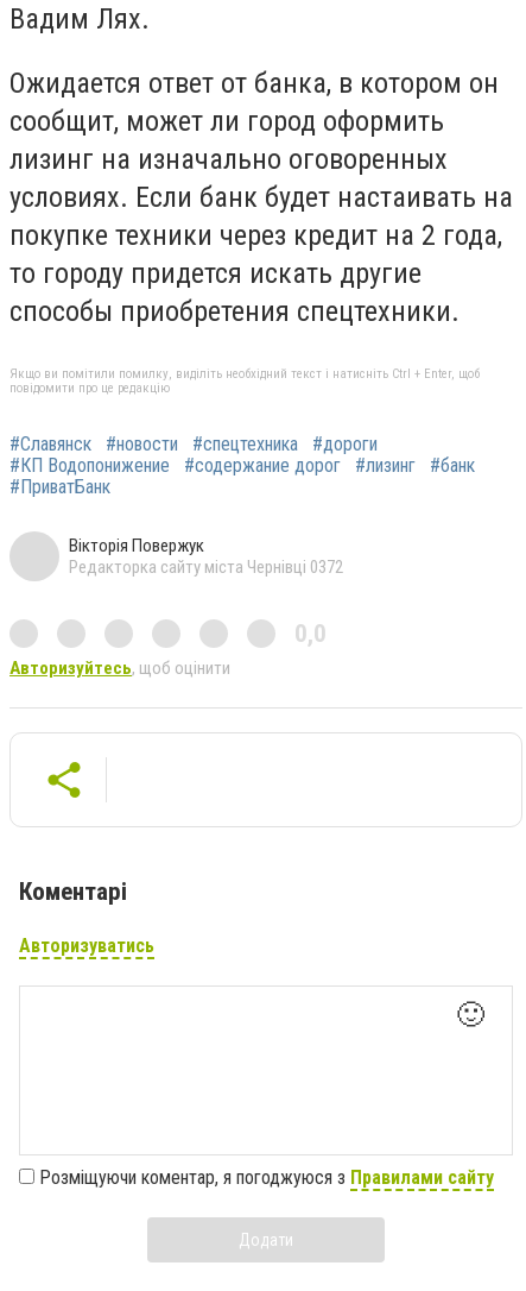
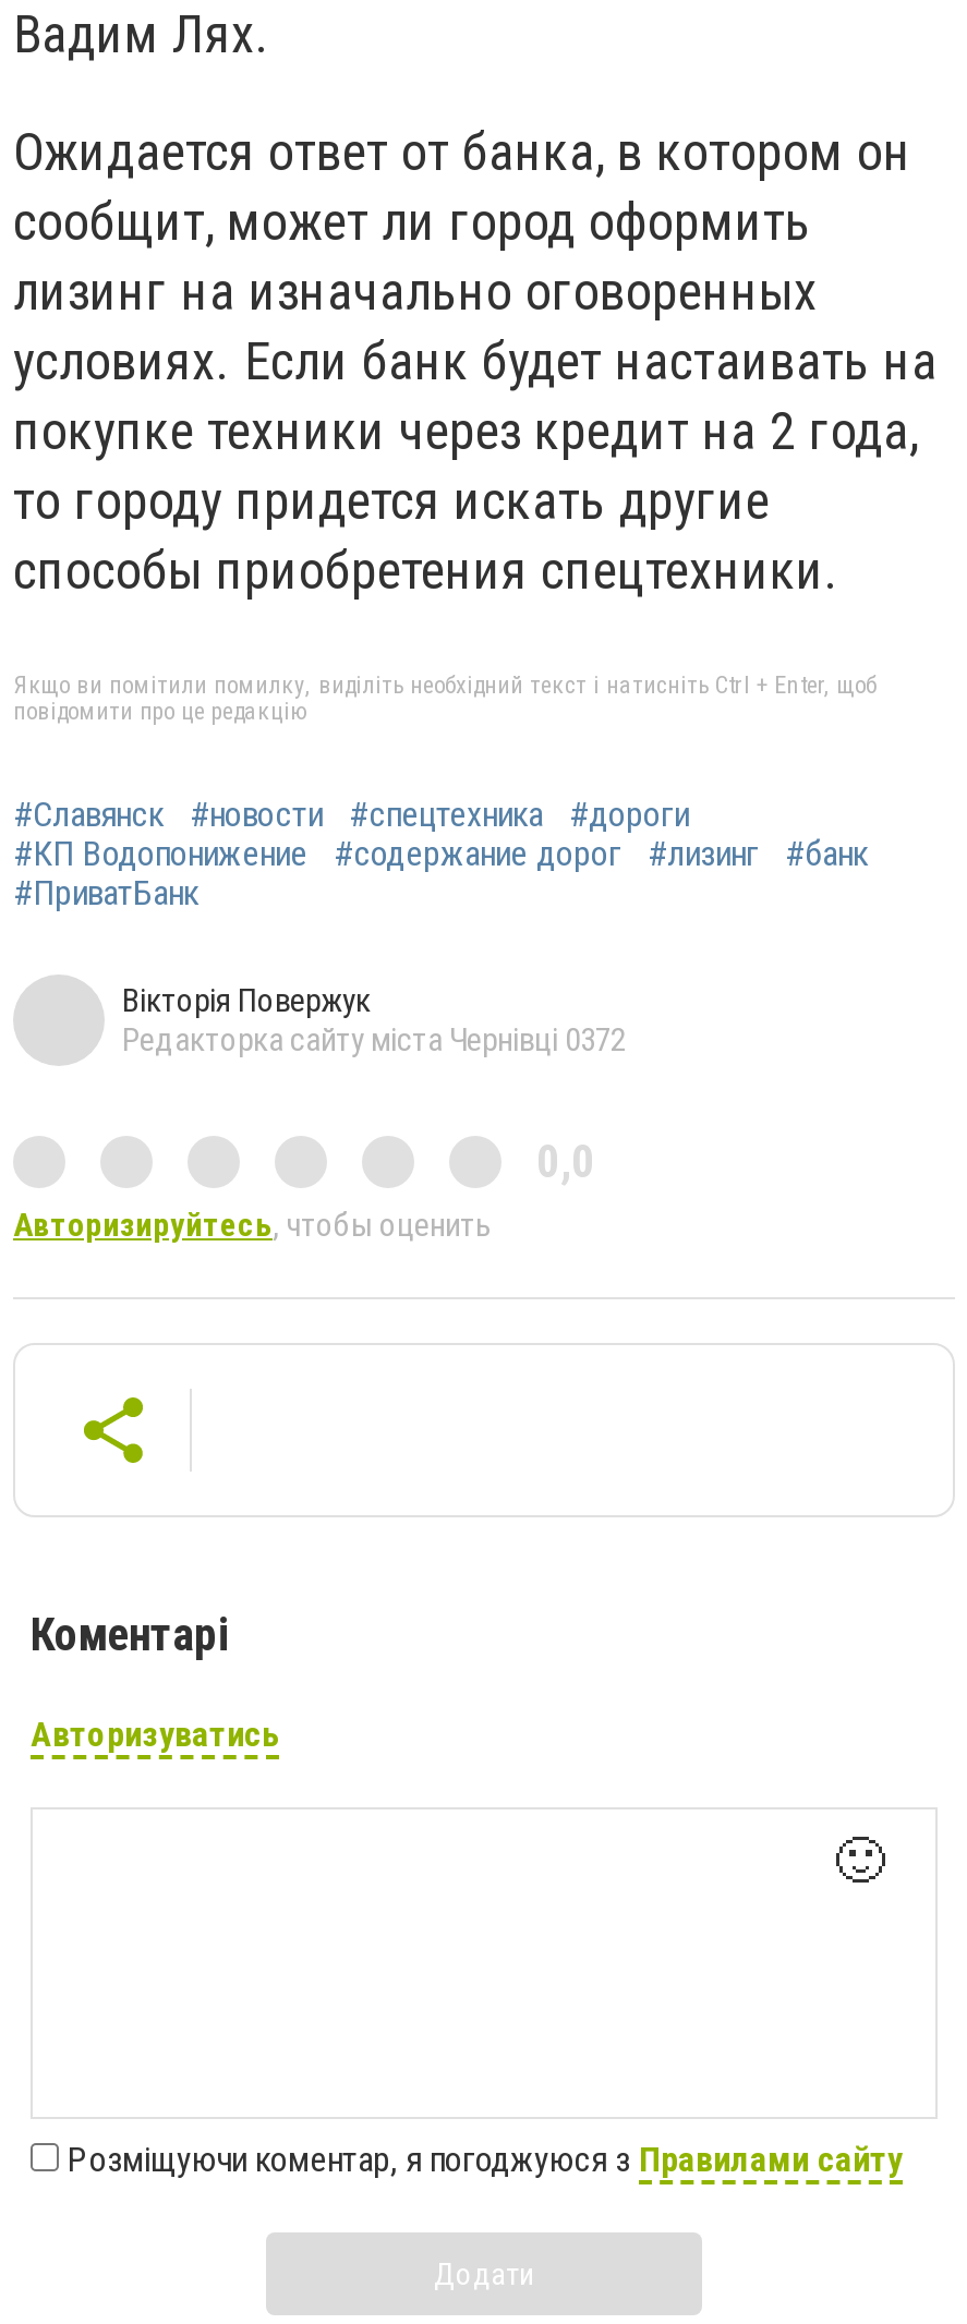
- Авторизуйтесь, щоб оцінити
+ Авторизируйтесь, чтобы оценить
